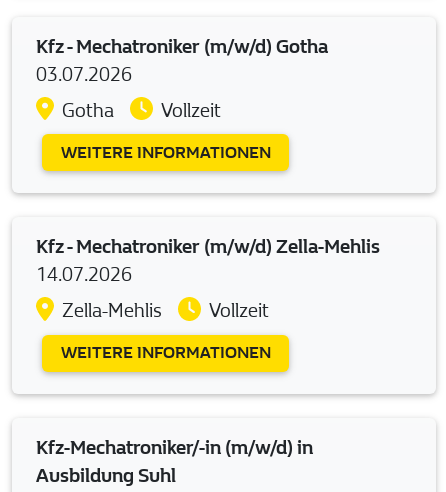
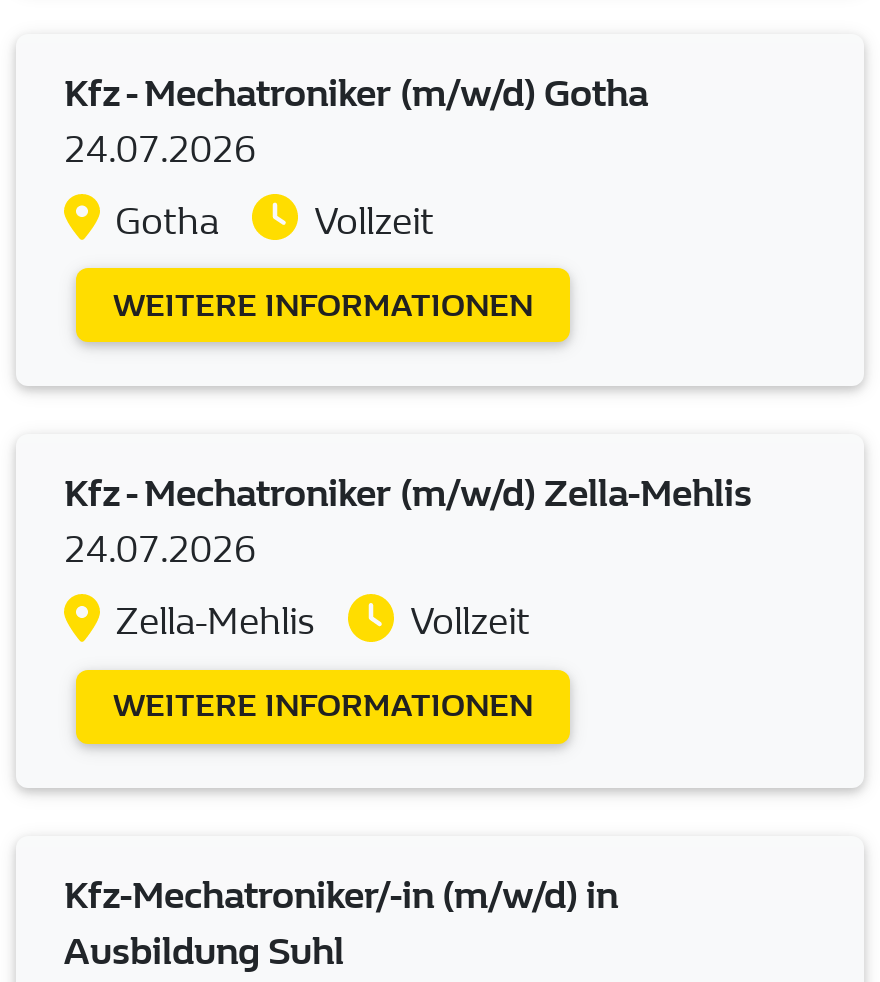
- 03.07.2026
+ 24.07.2026

- 14.07.2026
+ 24.07.2026
